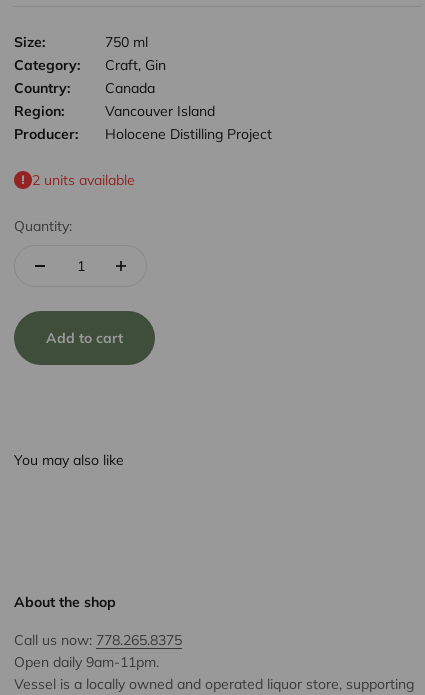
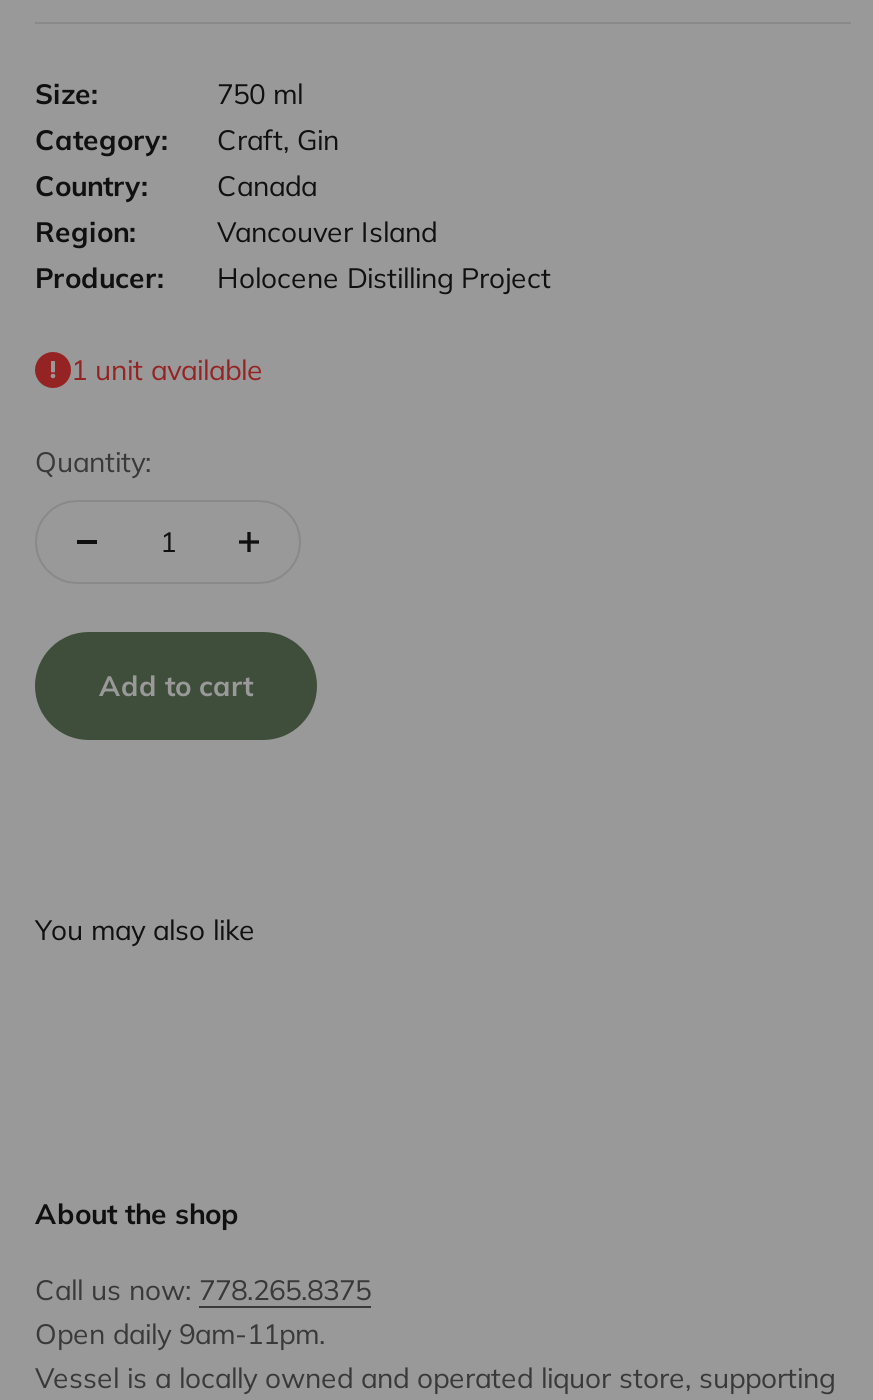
- 2 units available
+ 1 unit available
